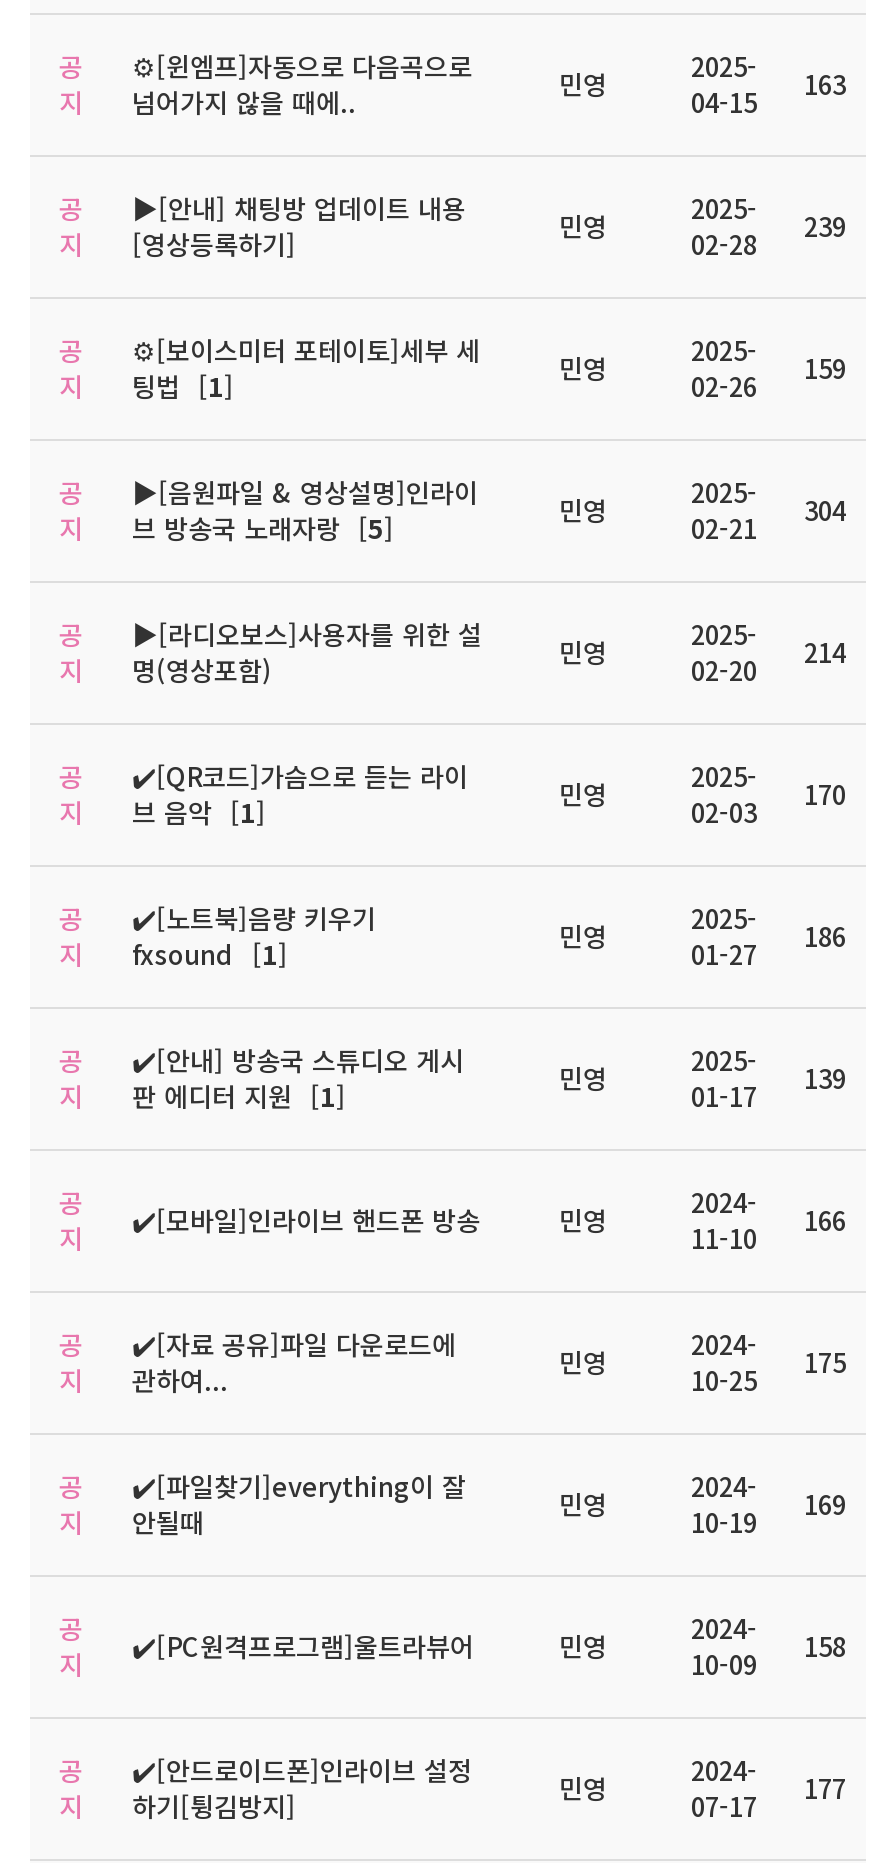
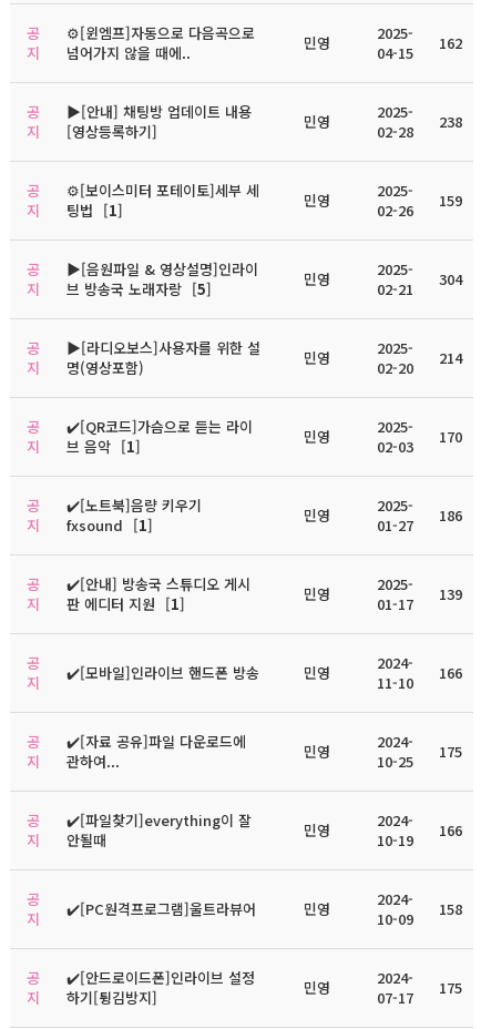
- 2025- 04-15 163
+ 2025- 04-15 162

- 2025- 02-28 239
+ 2025- 02-28 238

- 2024- 10-19 169
+ 2024- 10-19 166

- 2024- 07-17 177
+ 2024- 07-17 175
